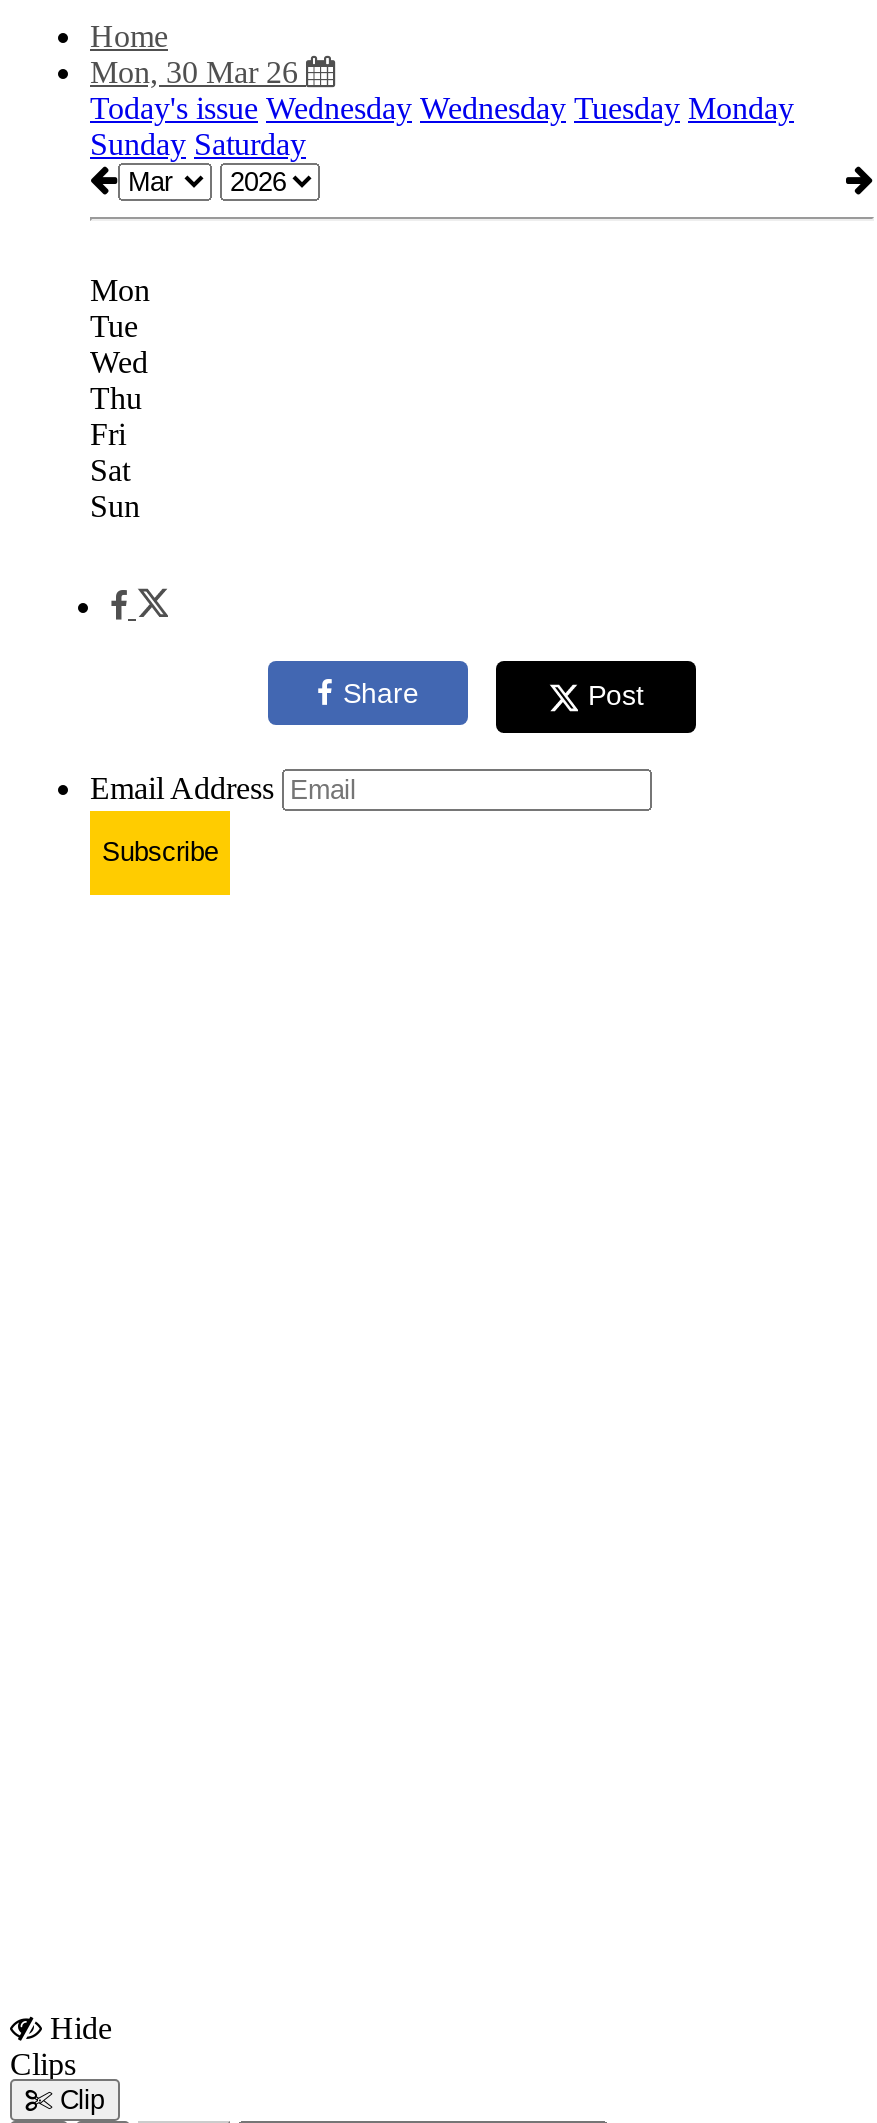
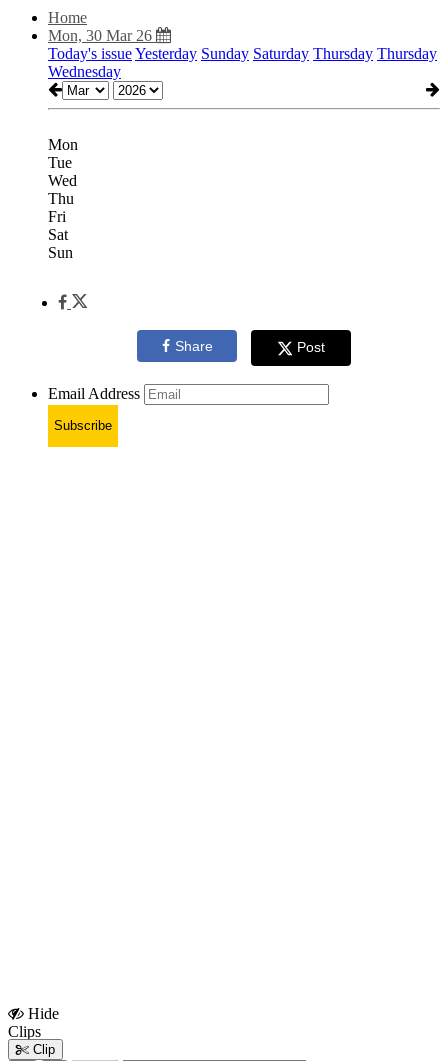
- Today's issue Wednesday Wednesday Tuesday Monday
- Sunday Saturday
+ Today's issue Yesterday Sunday Saturday Thursday Thursday
+ Wednesday
